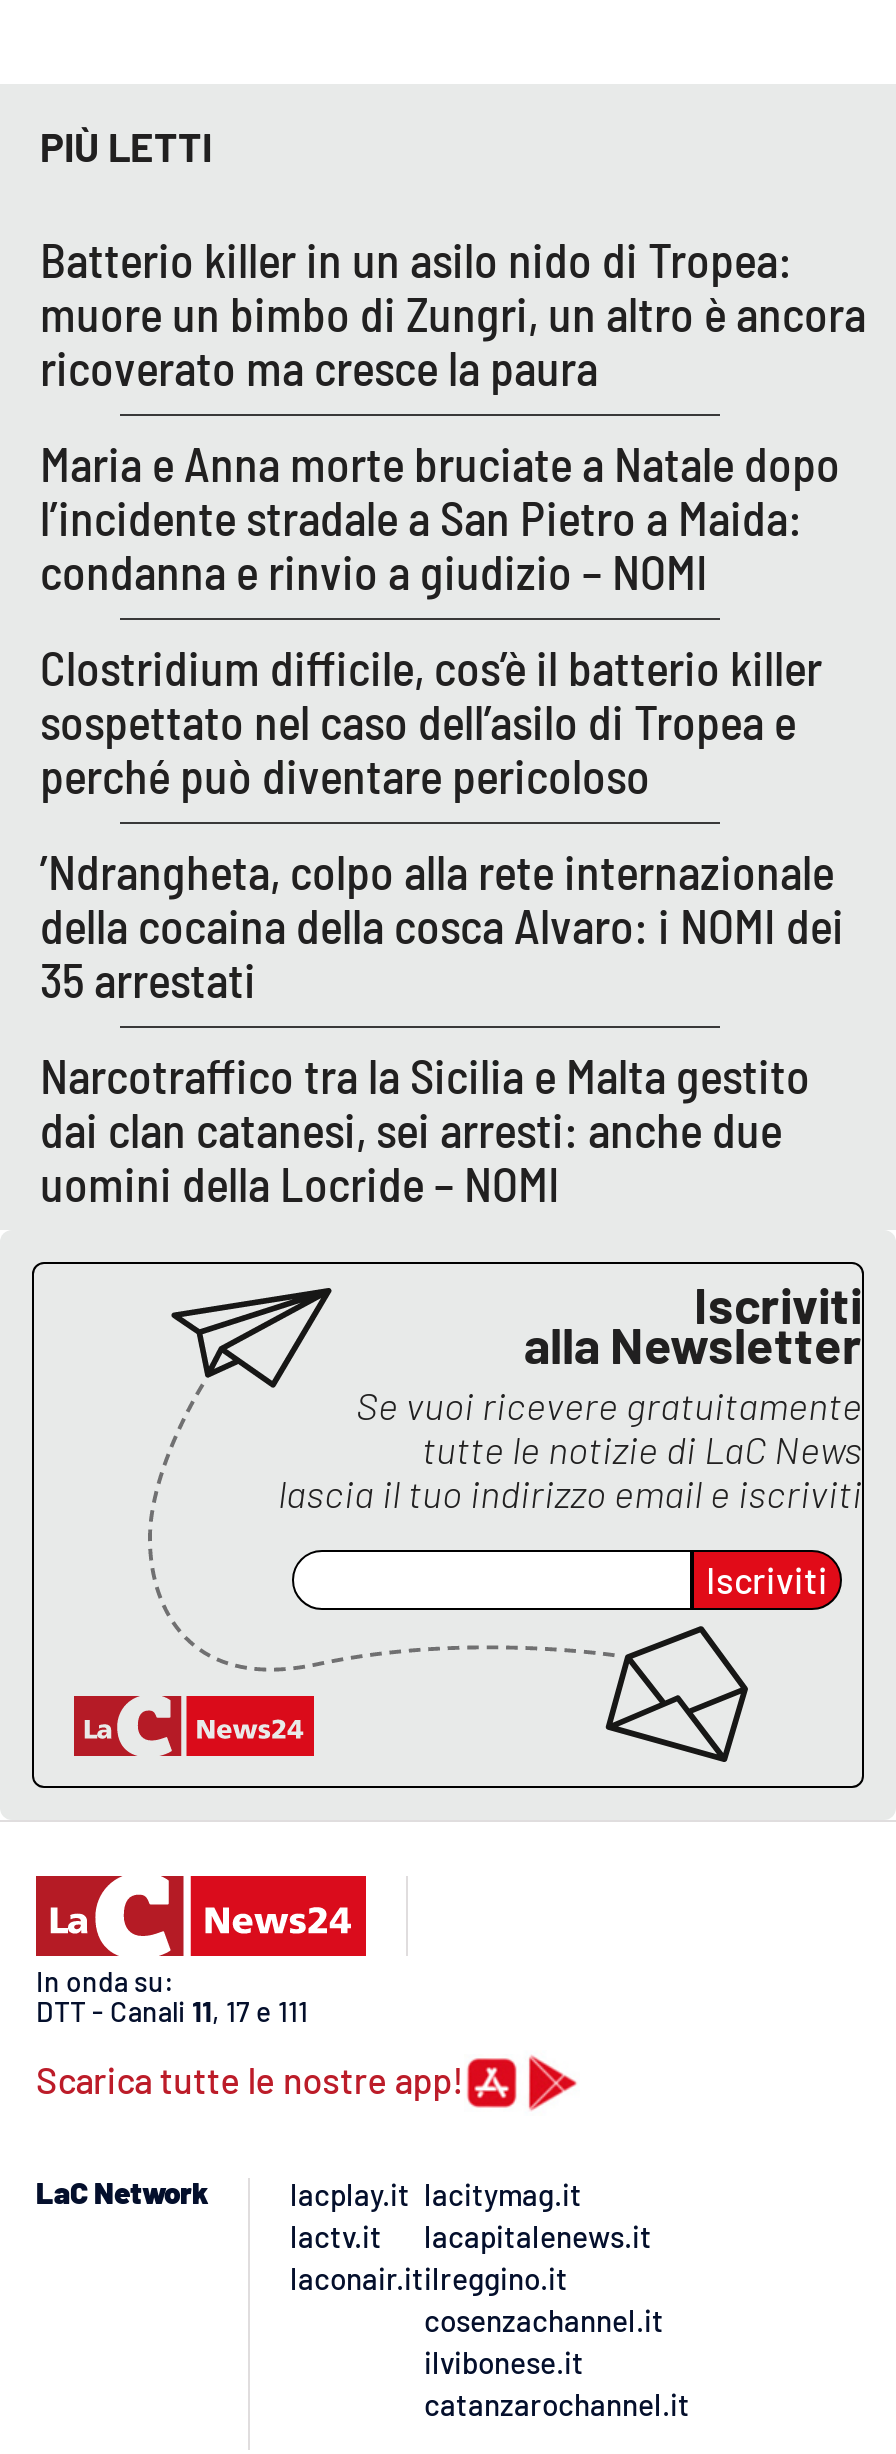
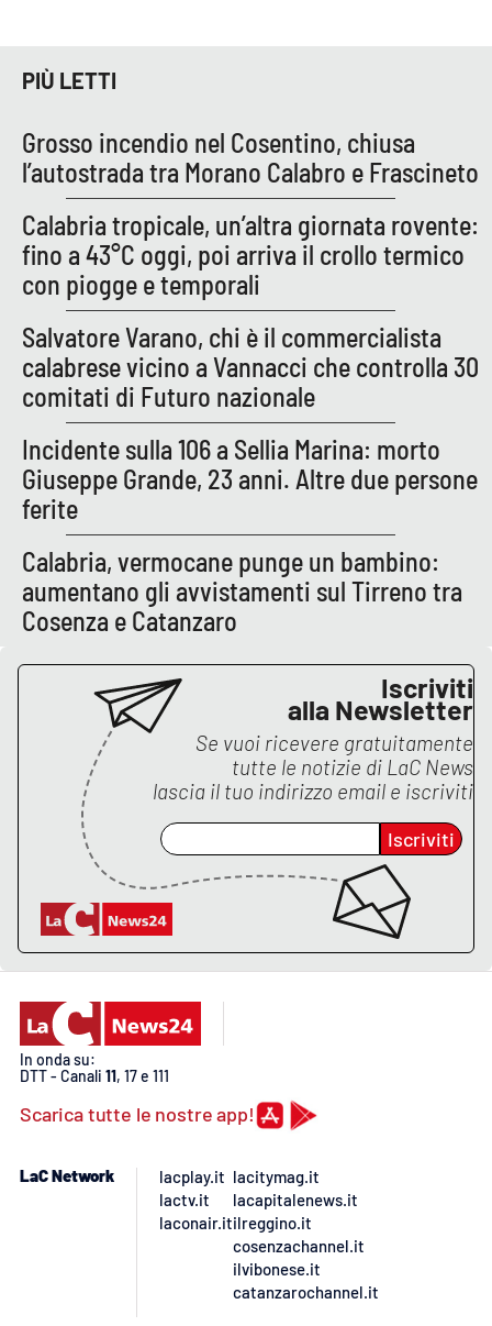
- Batterio killer in un asilo nido di Tropea:
- muore un bimbo di Zungri, un altro è ancora
- ricoverato ma cresce la paura
+ Grosso incendio nel Cosentino, chiusa
+ l’autostrada tra Morano Calabro e Frascineto

- Maria e Anna morte bruciate a Natale dopo
- l’incidente stradale a San Pietro a Maida:
- condanna e rinvio a giudizio – NOMI
+ Calabria tropicale, un’altra giornata rovente:
+ fino a 43°C oggi, poi arriva il crollo termico
+ con piogge e temporali

- Clostridium difficile, cos’è il batterio killer
- sospettato nel caso dell’asilo di Tropea e
- perché può diventare pericoloso
+ Salvatore Varano, chi è il commercialista
+ calabrese vicino a Vannacci che controlla 30
+ comitati di Futuro nazionale

- ’Ndrangheta, colpo alla rete internazionale
- della cocaina della cosca Alvaro: i NOMI dei
- 35 arrestati
+ Incidente sulla 106 a Sellia Marina: morto
+ Giuseppe Grande, 23 anni. Altre due persone
+ ferite

- Narcotraffico tra la Sicilia e Malta gestito
- dai clan catanesi, sei arresti: anche due
- uomini della Locride – NOMI
+ Calabria, vermocane punge un bambino:
+ aumentano gli avvistamenti sul Tirreno tra
+ Cosenza e Catanzaro
